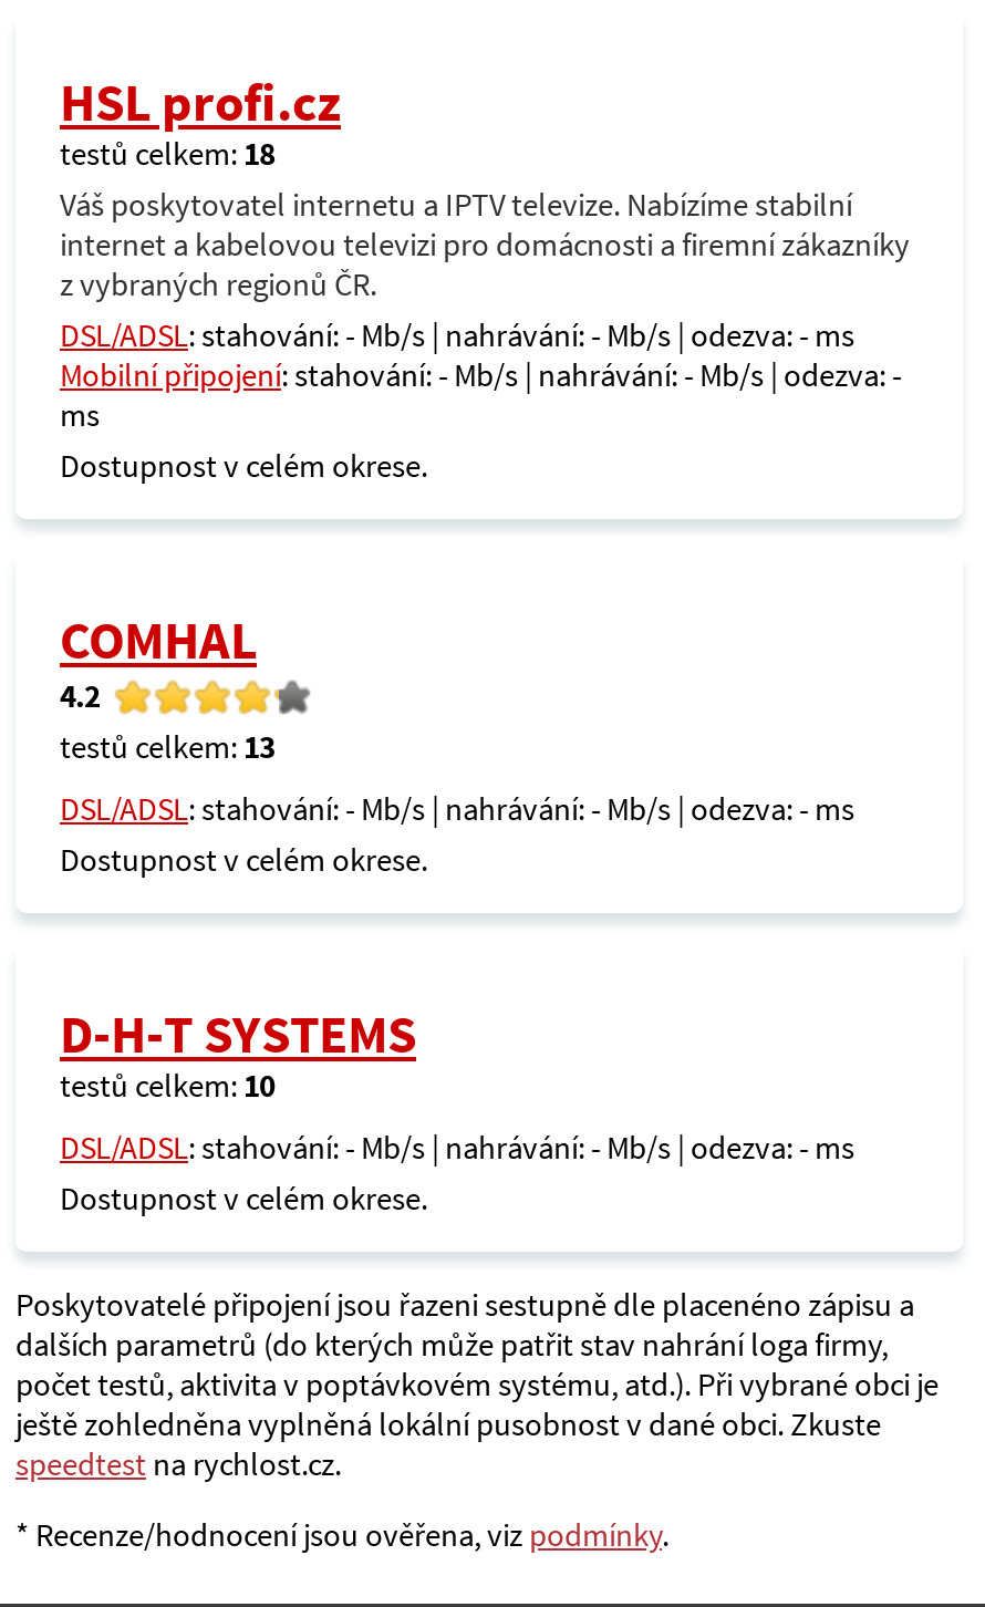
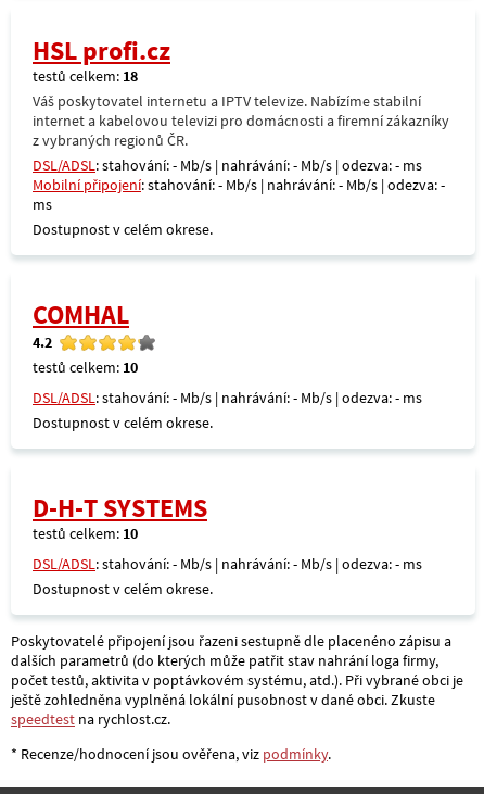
- testů celkem: 13
+ testů celkem: 10
